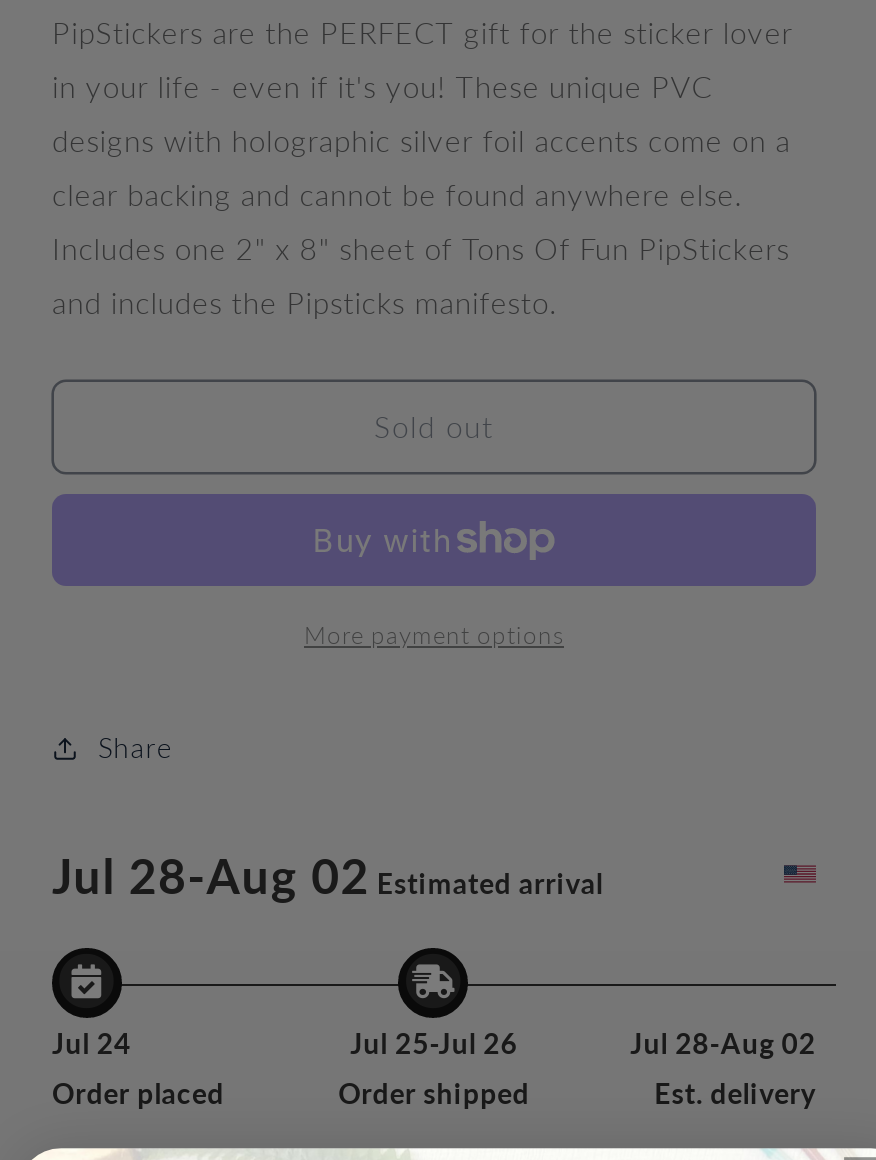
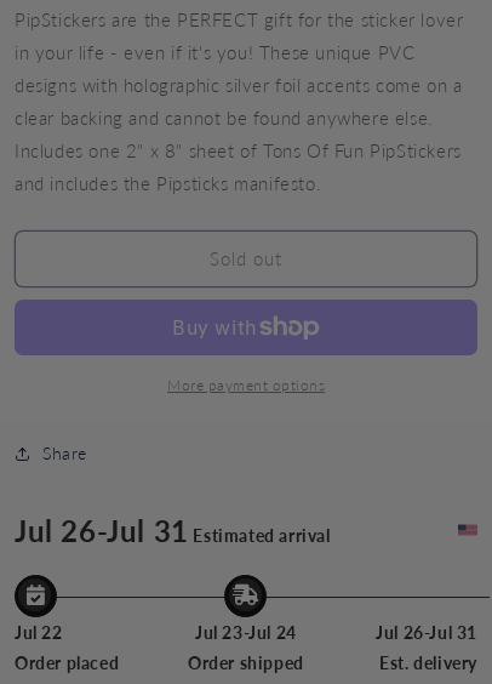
- Jul 28-Aug 02 Estimated arrival
+ Jul 26-Jul 31 Estimated arrival

- Jul 24
+ Jul 22

- Jul 25-Jul 26
+ Jul 23-Jul 24

- Jul 28-Aug 02
+ Jul 26-Jul 31
